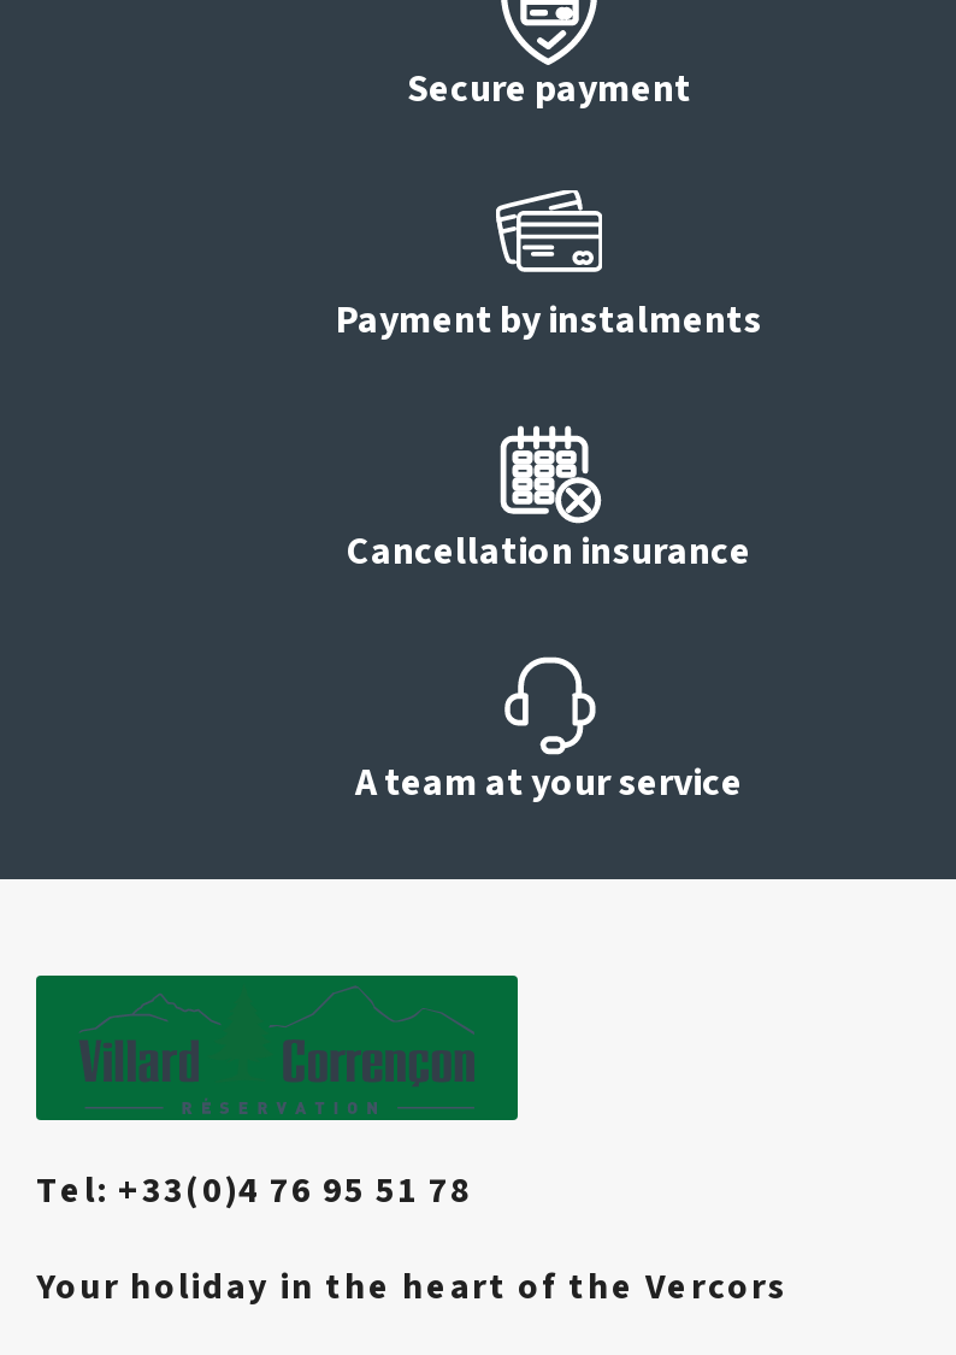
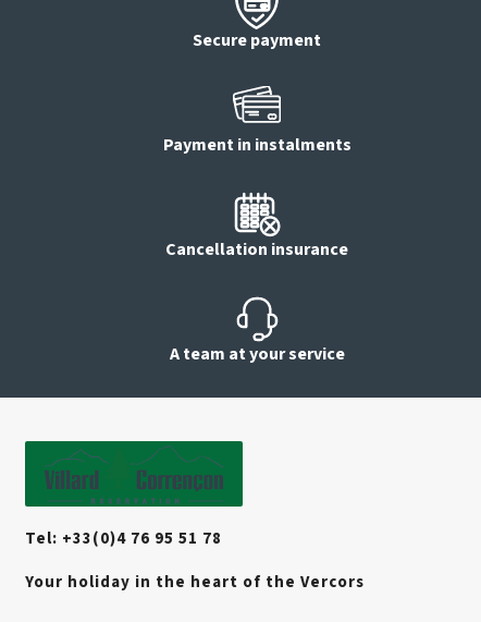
- Payment by instalments
+ Payment in instalments
